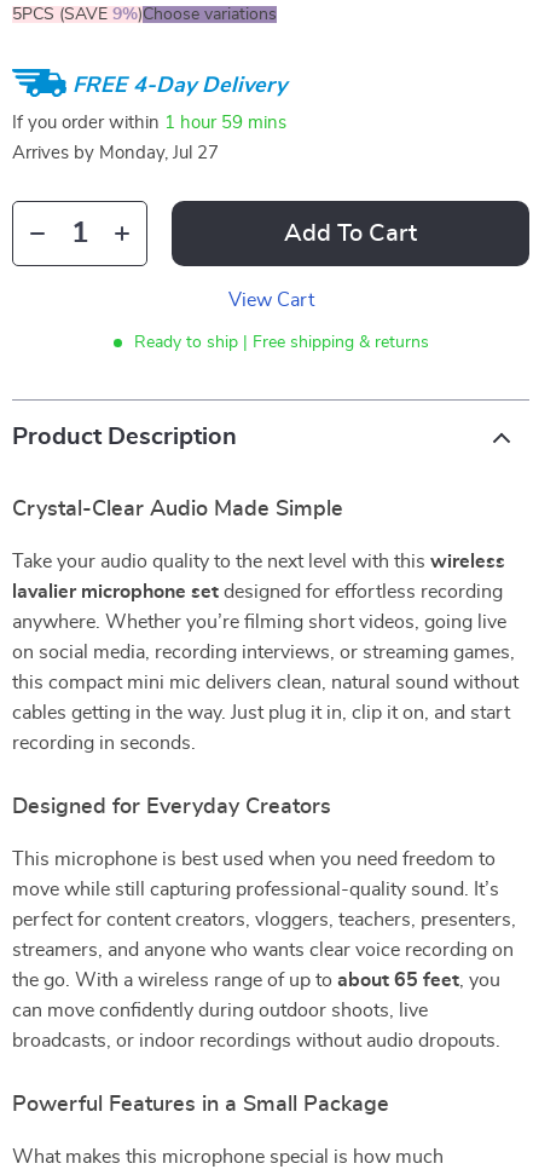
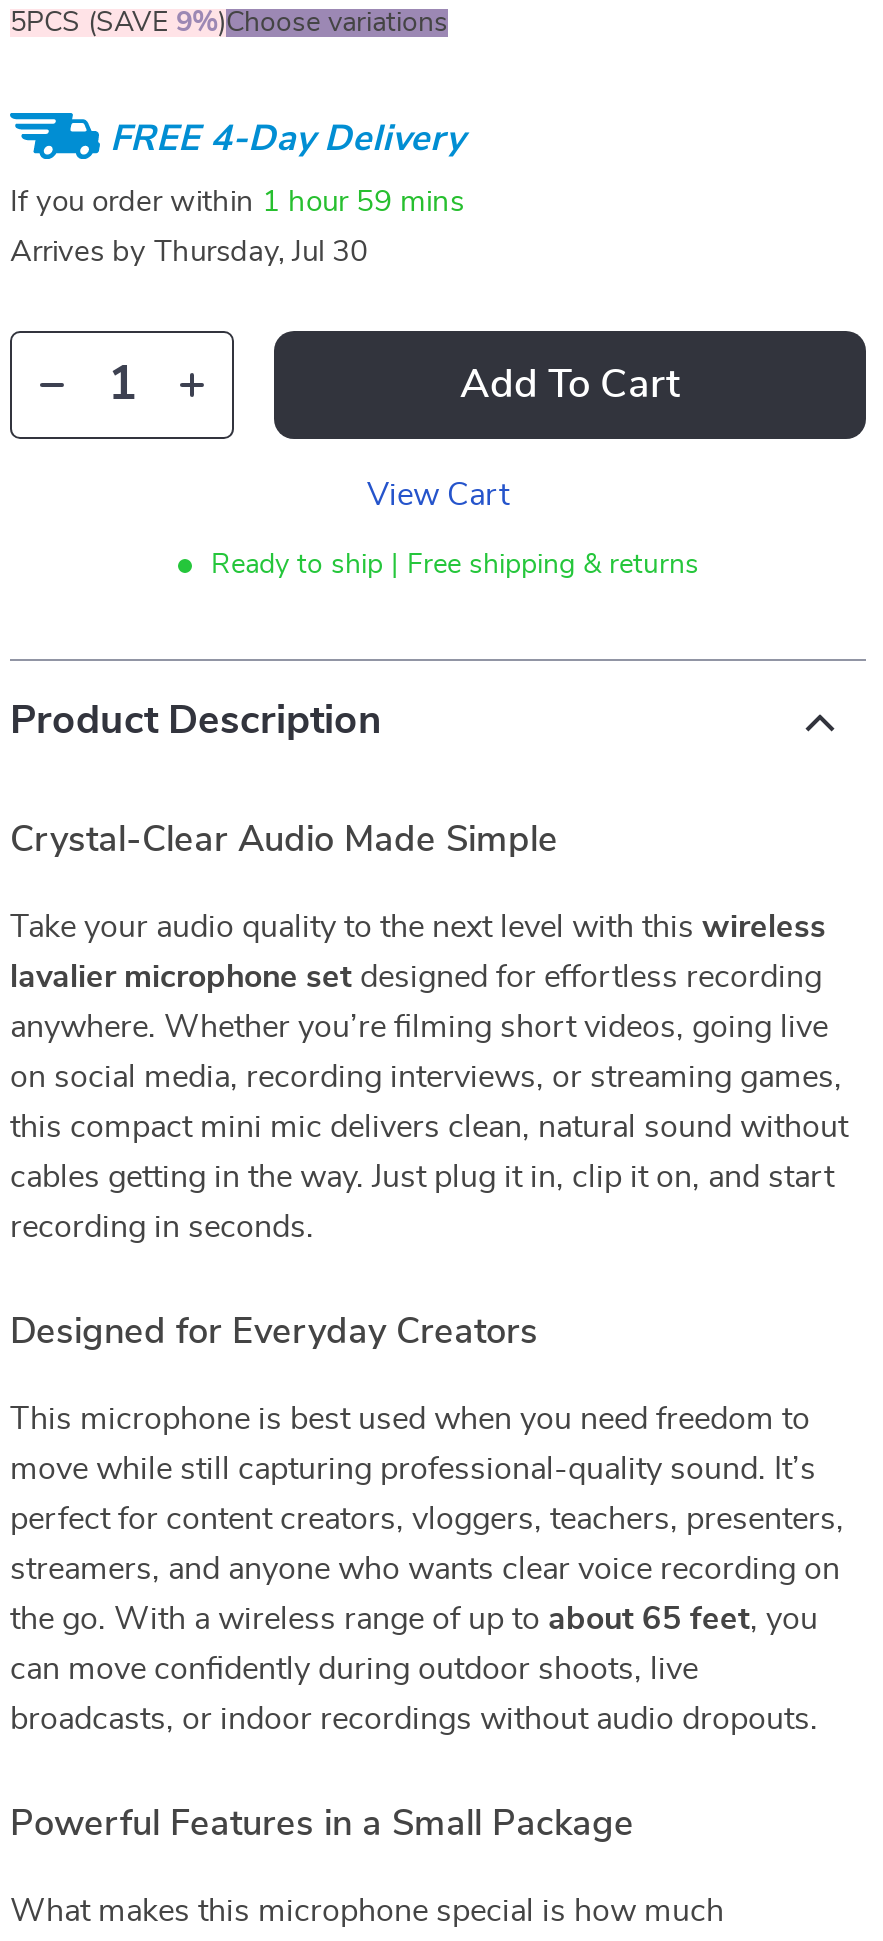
- Arrives by Monday, Jul 27
+ Arrives by Thursday, Jul 30
